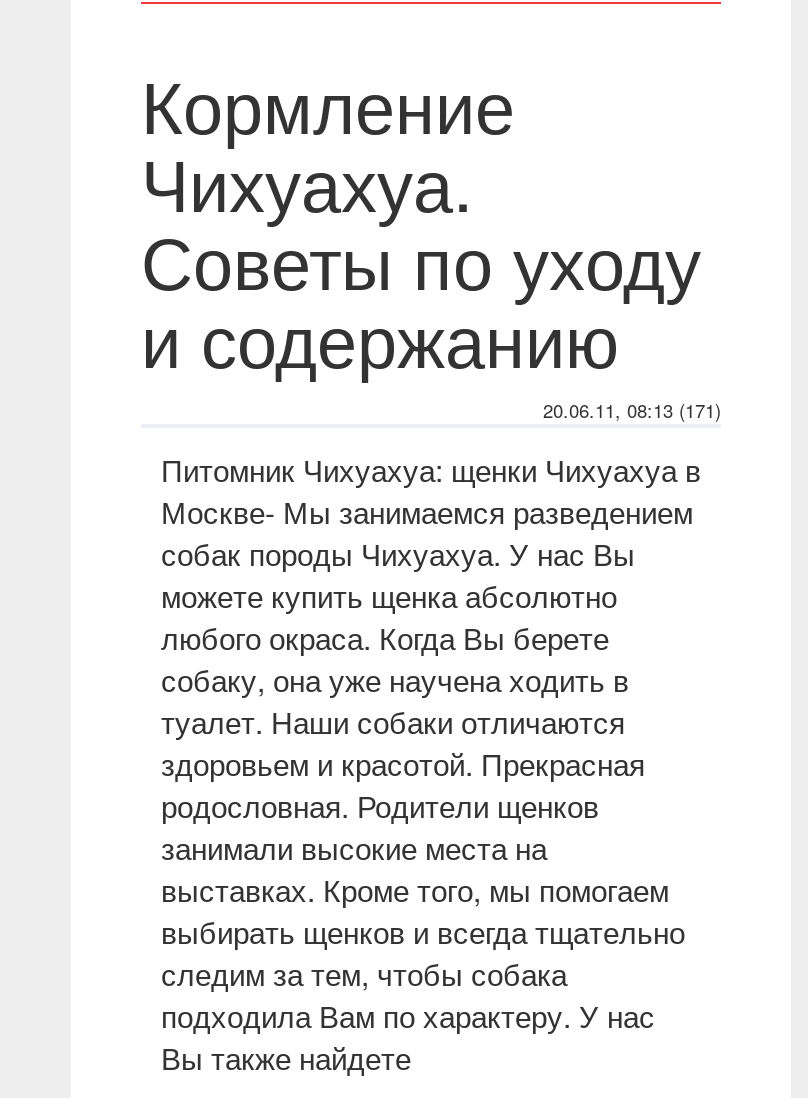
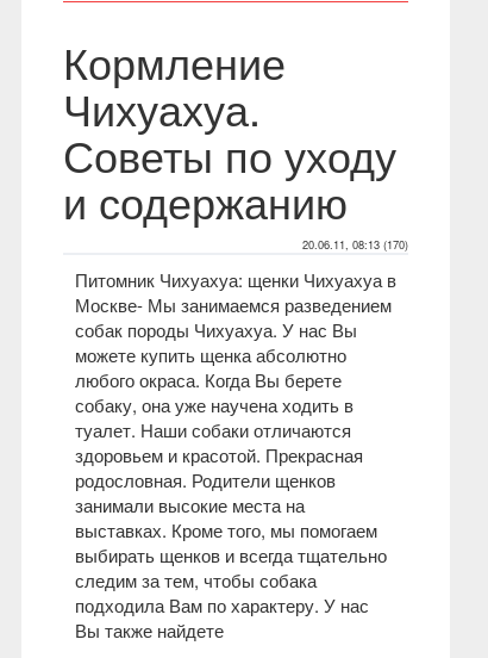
- 20.06.11, 08:13 (171)
+ 20.06.11, 08:13 (170)
